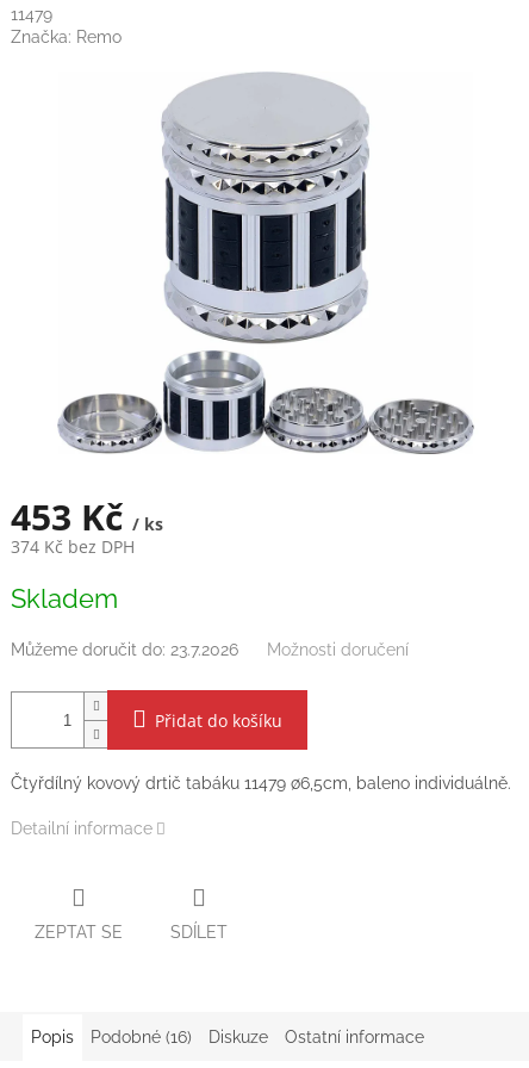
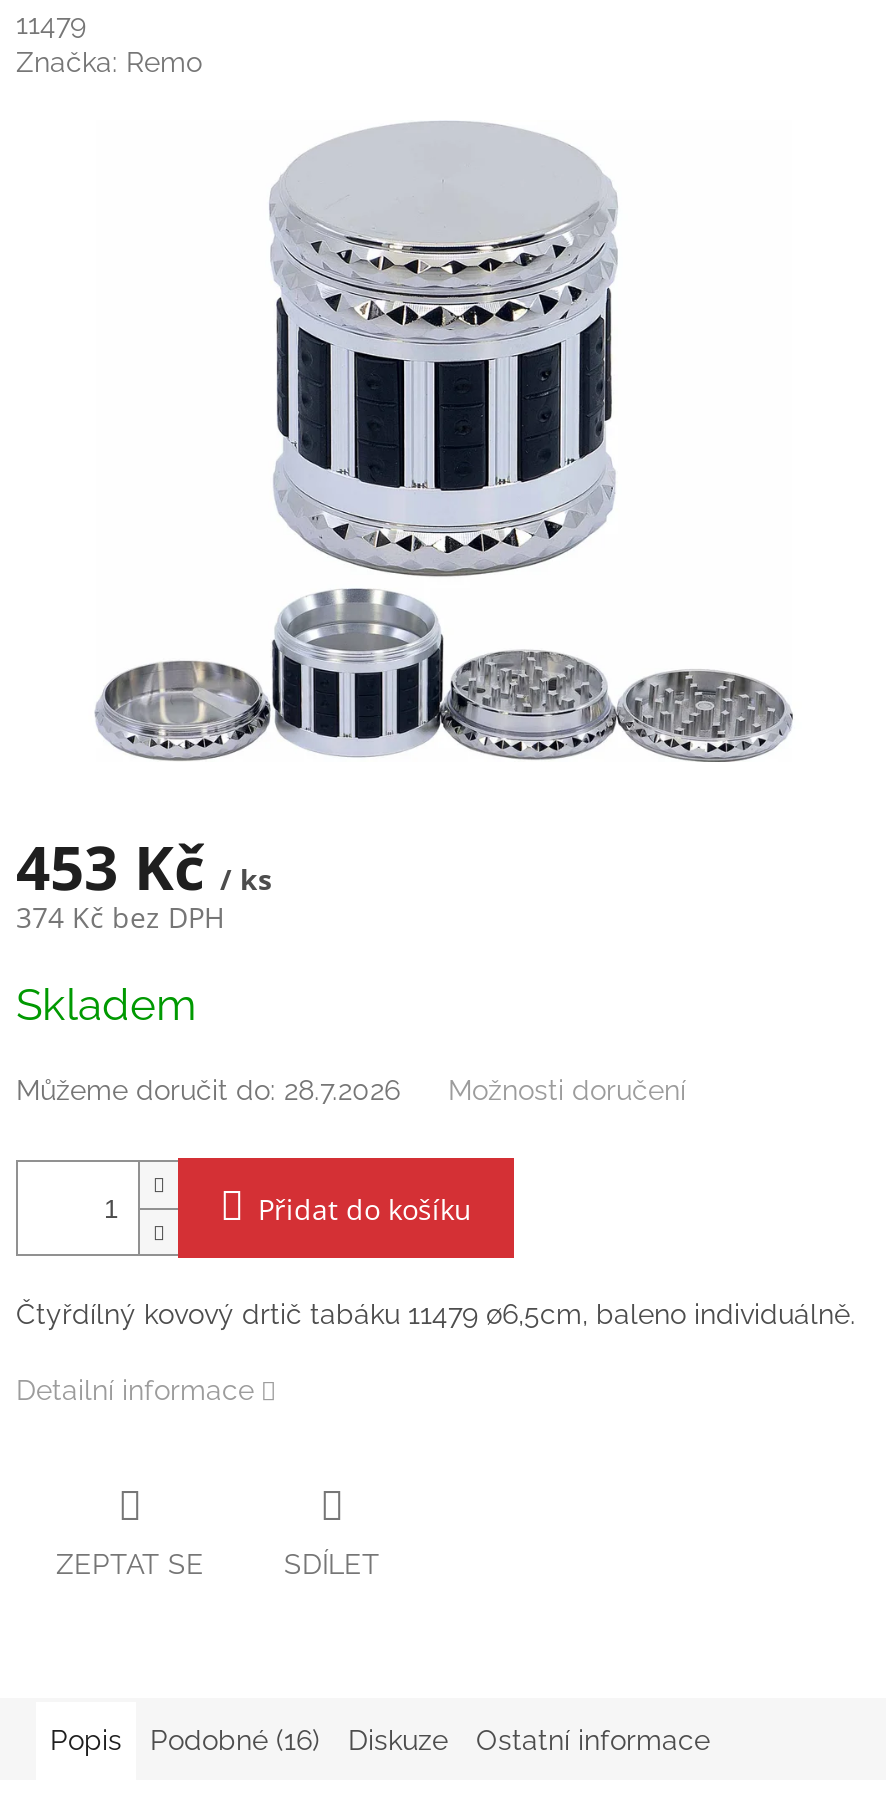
- Můžeme doručit do: 23.7.2026
+ Můžeme doručit do: 28.7.2026
